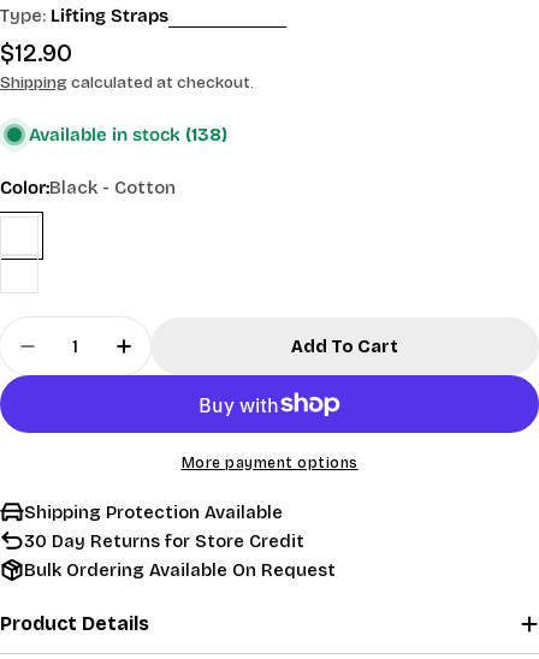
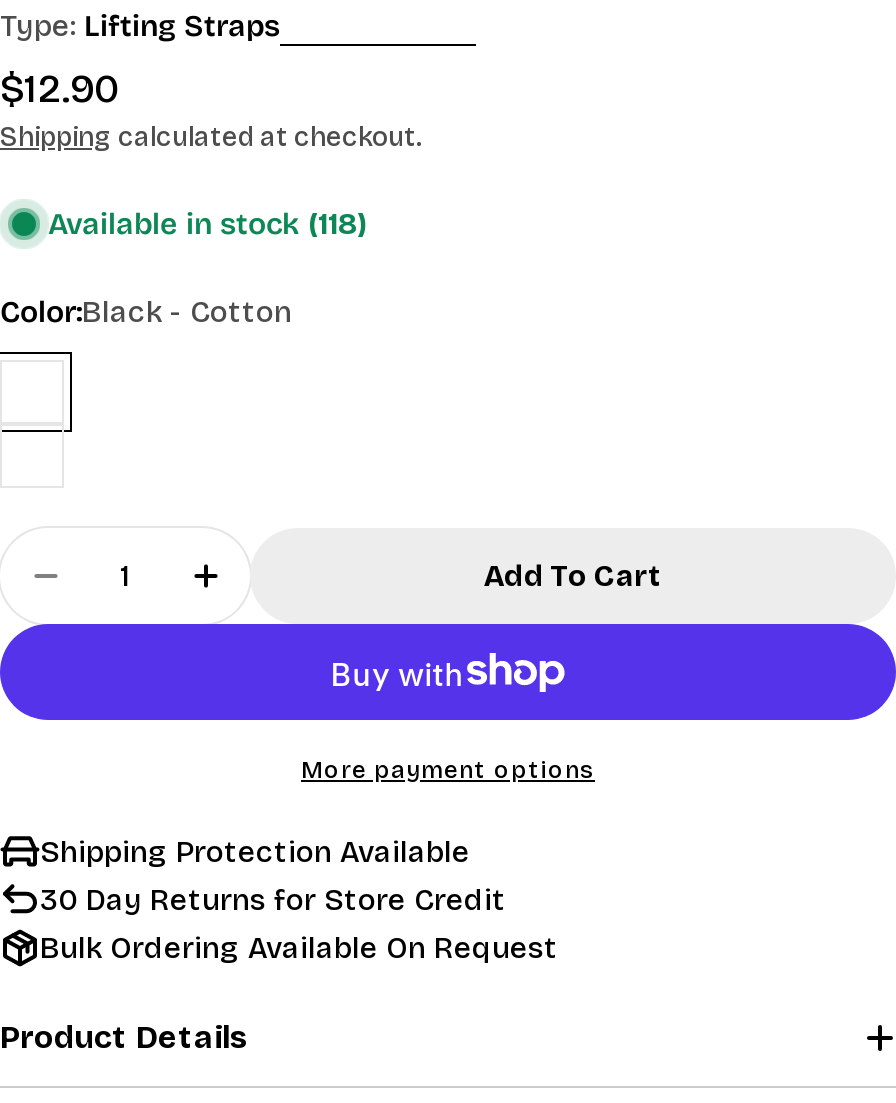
- Available in stock (138)
+ Available in stock (118)
